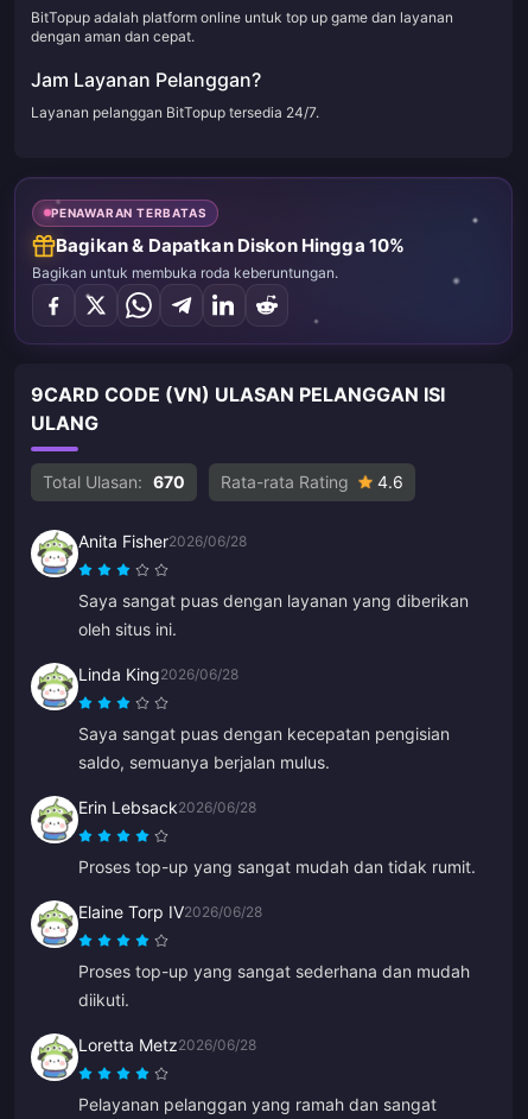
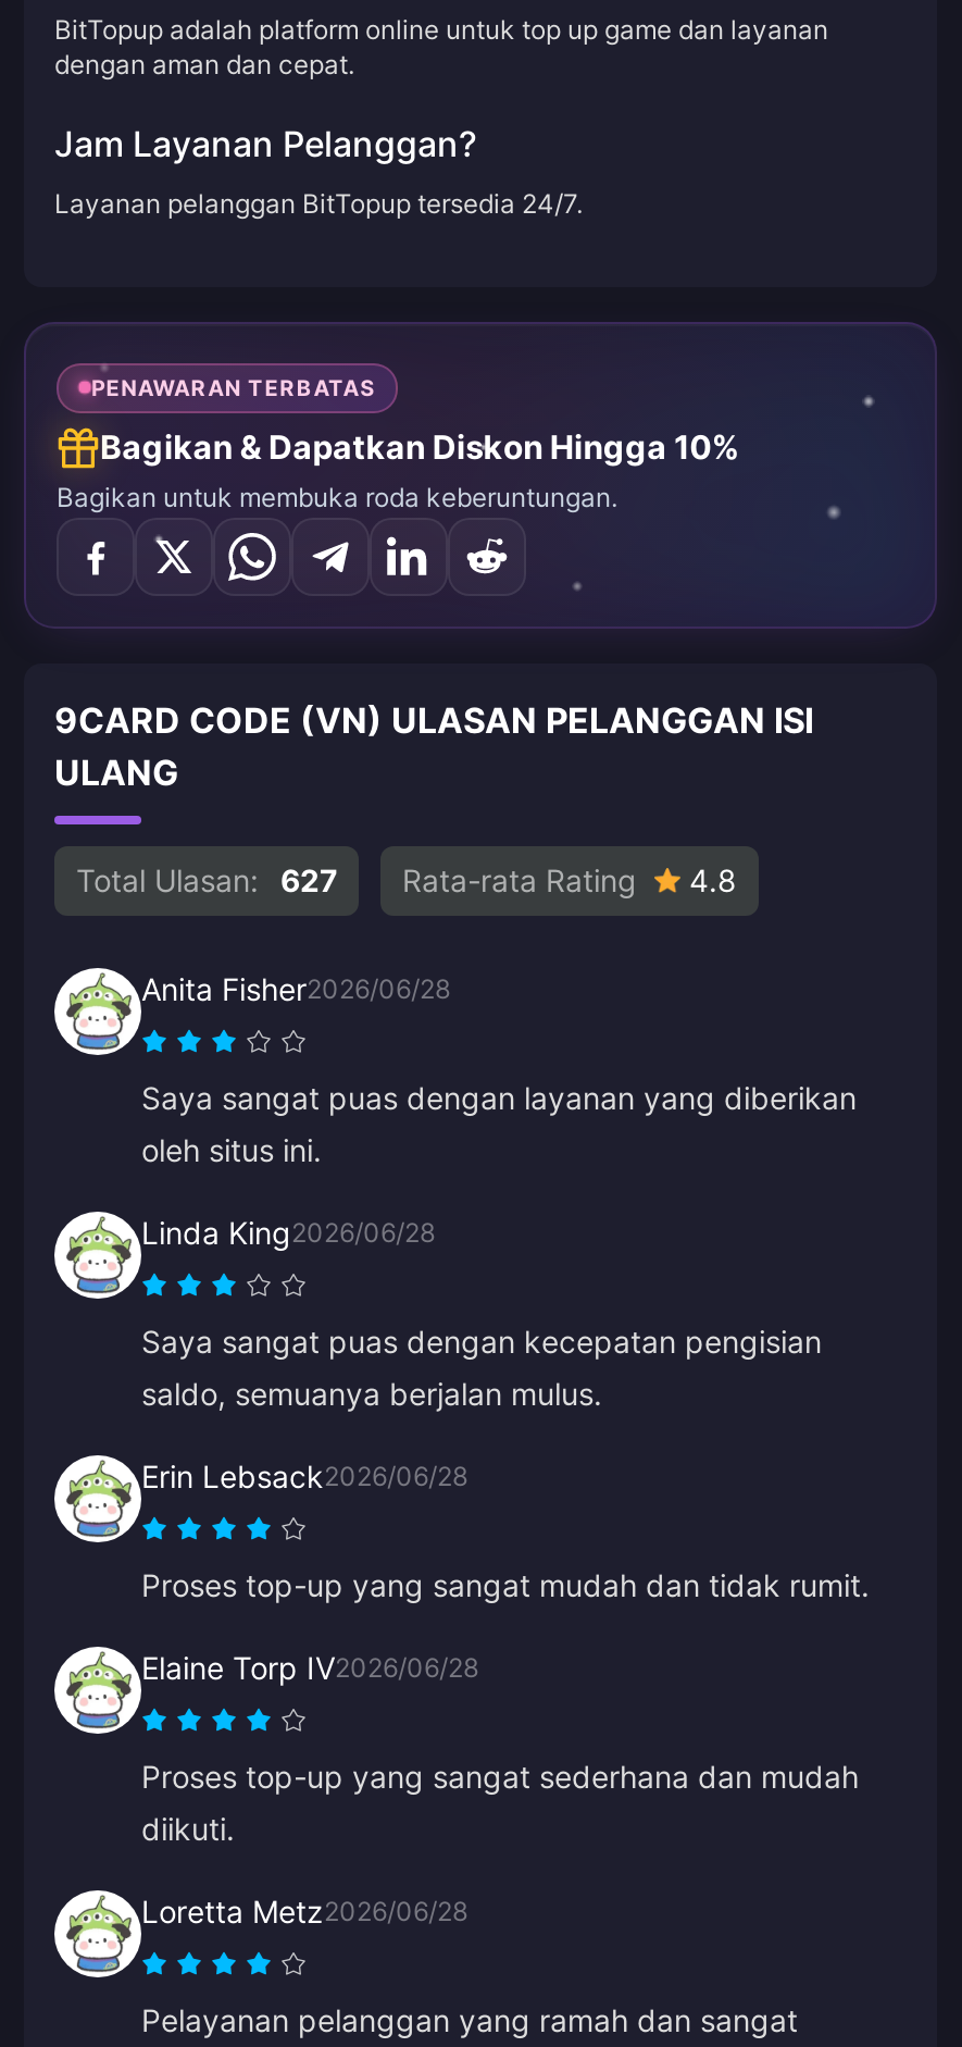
- Total Ulasan: 670
+ Total Ulasan: 627

- 4.6
+ 4.8
